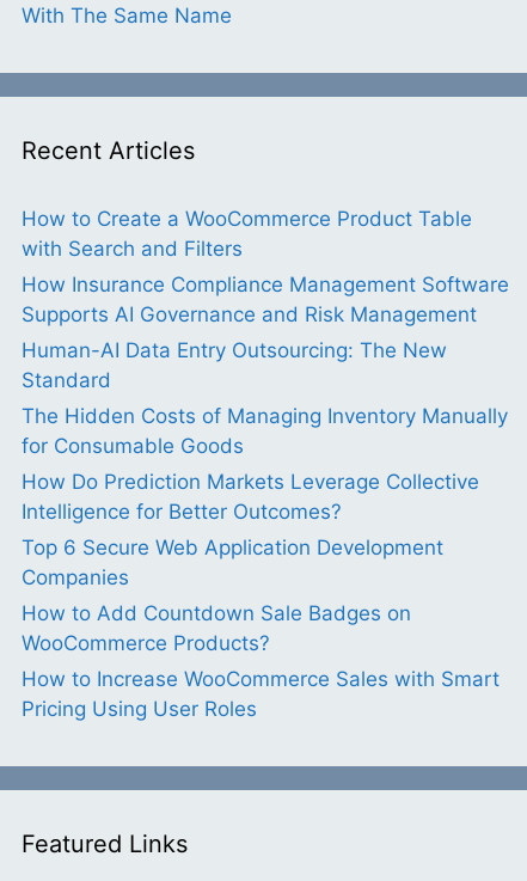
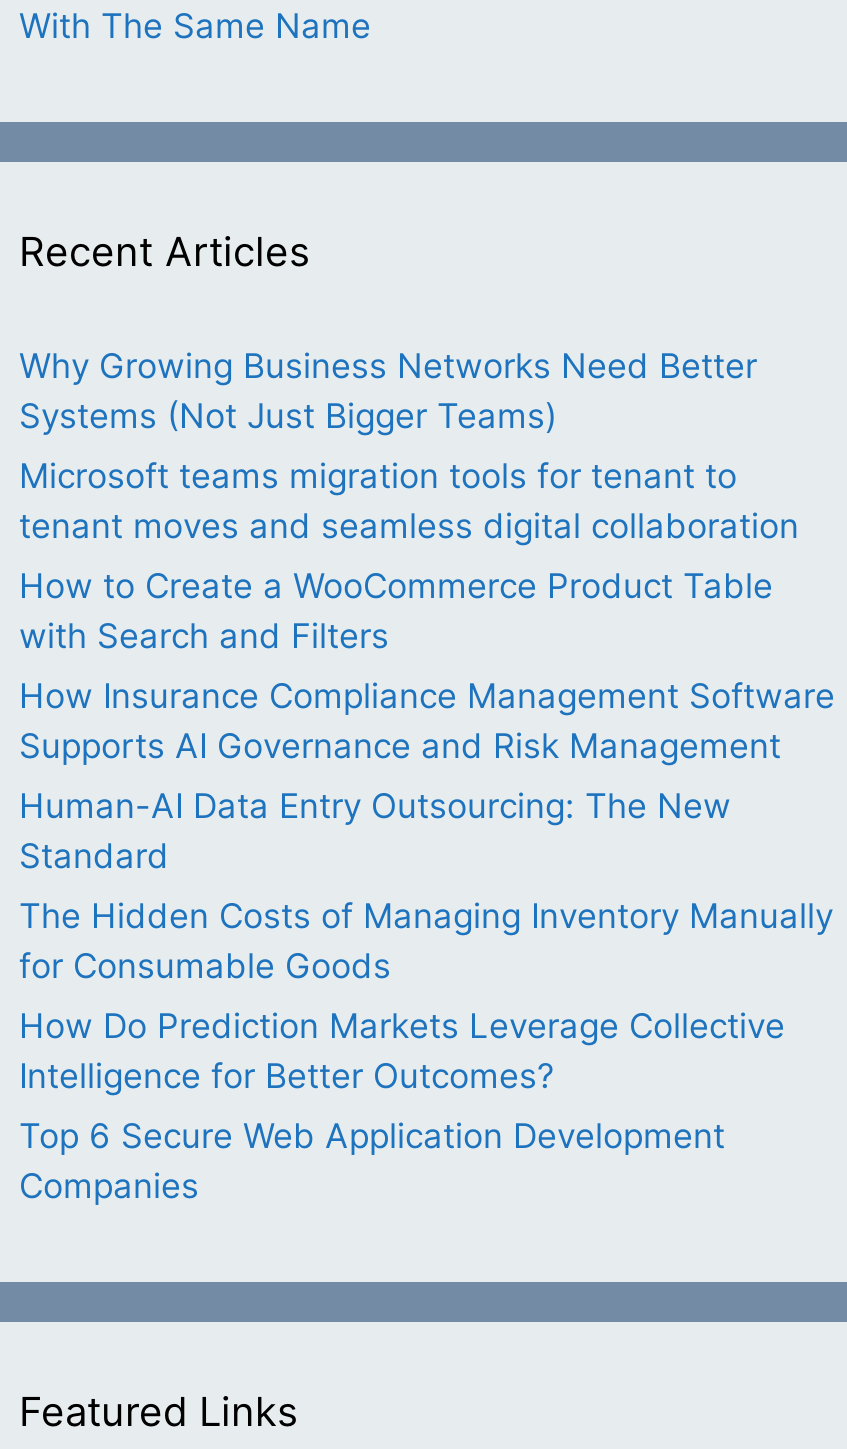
+ Why Growing Business Networks Need Better
+ Systems (Not Just Bigger Teams)
+ Microsoft teams migration tools for tenant to
+ tenant moves and seamless digital collaboration

moved down: How to Create a WooCommerce Product Table | with Search and Filters | How Insurance Compliance Management Software | ... | Top 6 Secure Web Application Development | Companies

- How to Add Countdown Sale Badges on
- WooCommerce Products?
- How to Increase WooCommerce Sales with Smart
- Pricing Using User Roles
